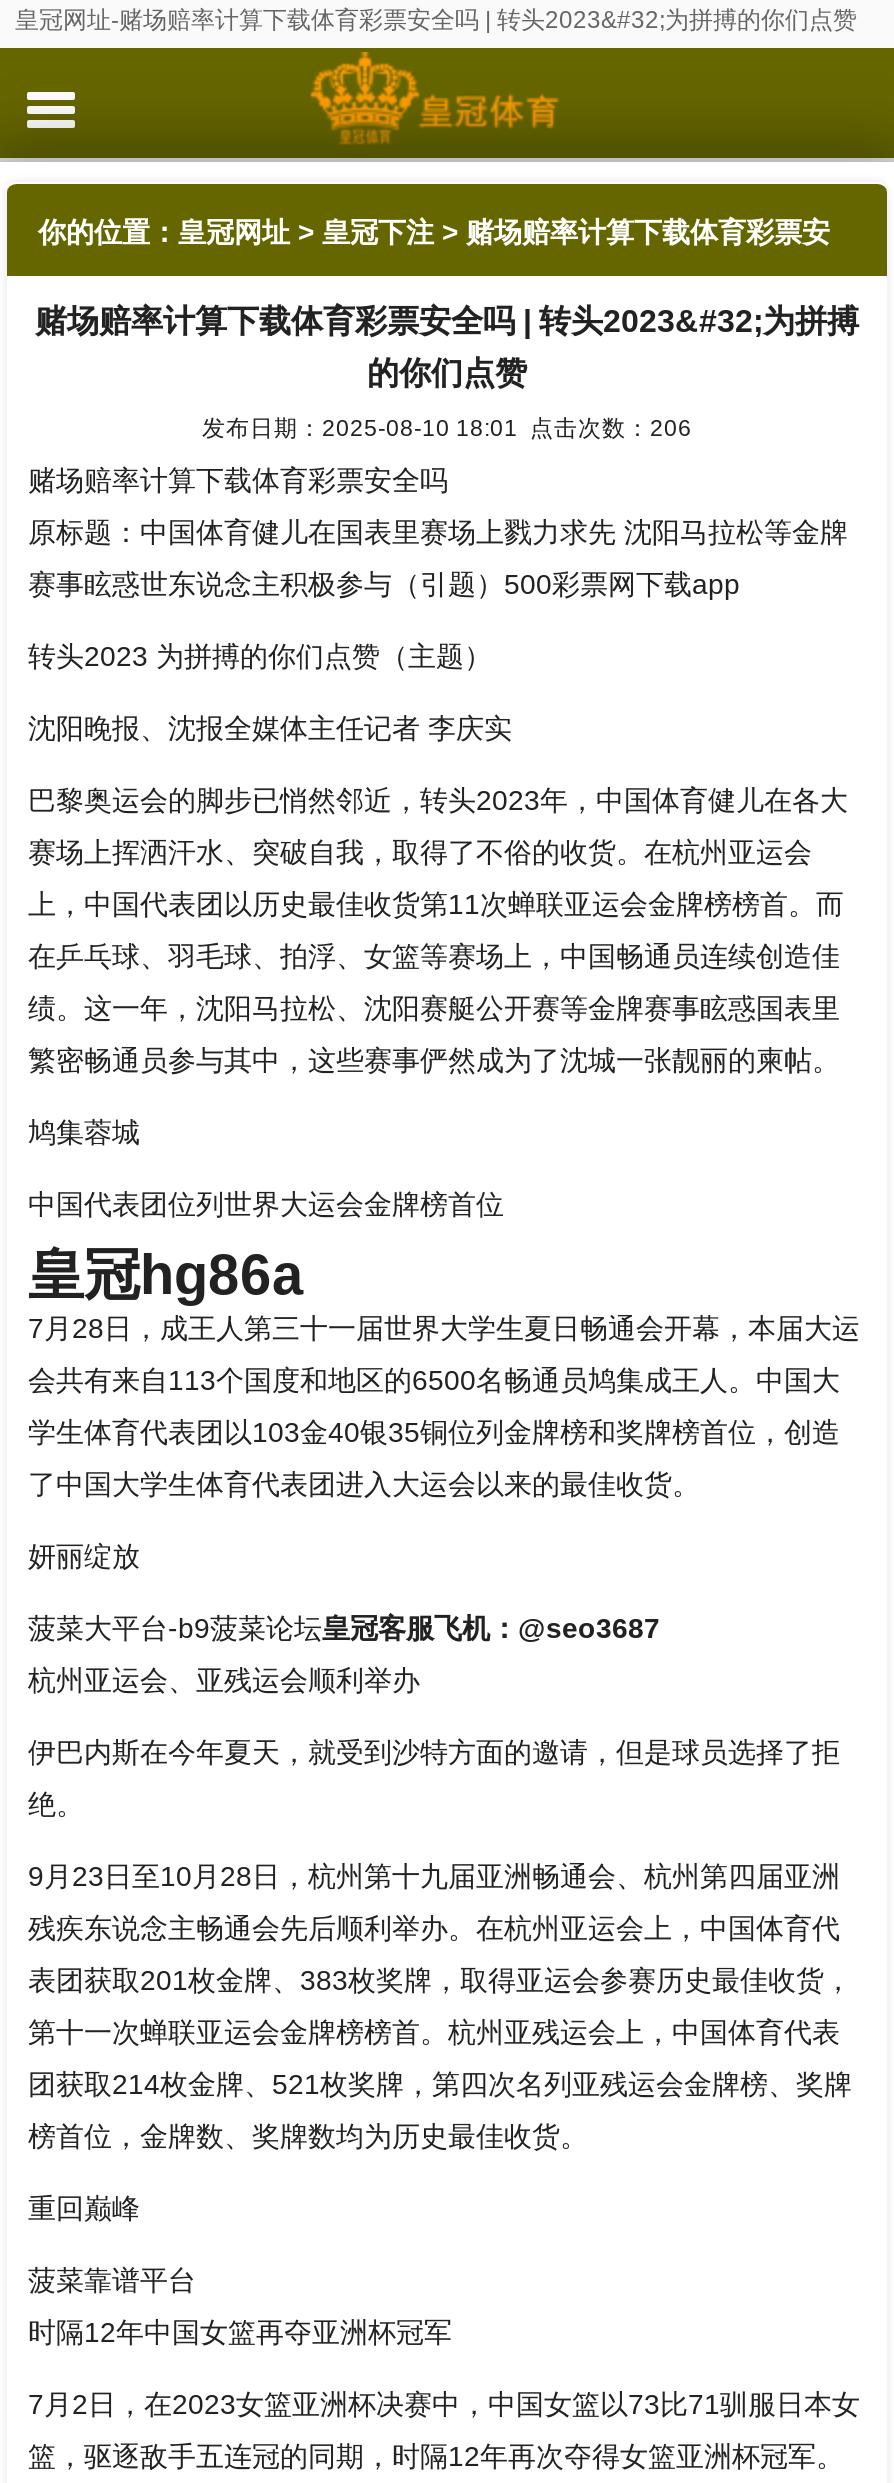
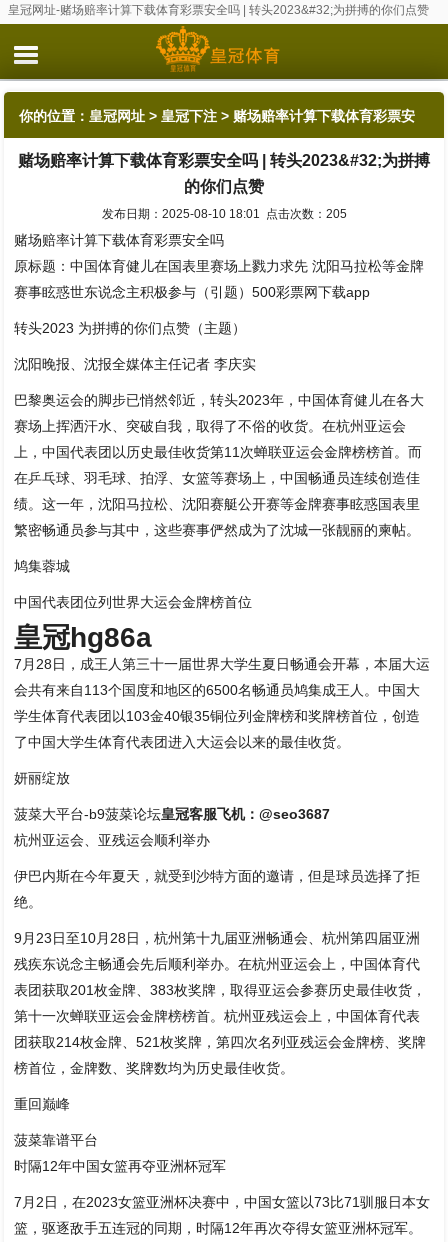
- 发布日期：2025-08-10 18:01 点击次数：206
+ 发布日期：2025-08-10 18:01 点击次数：205
